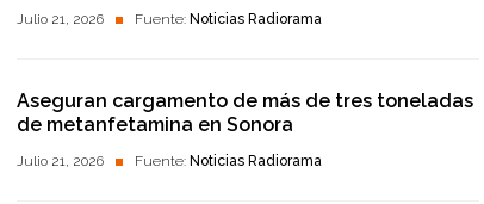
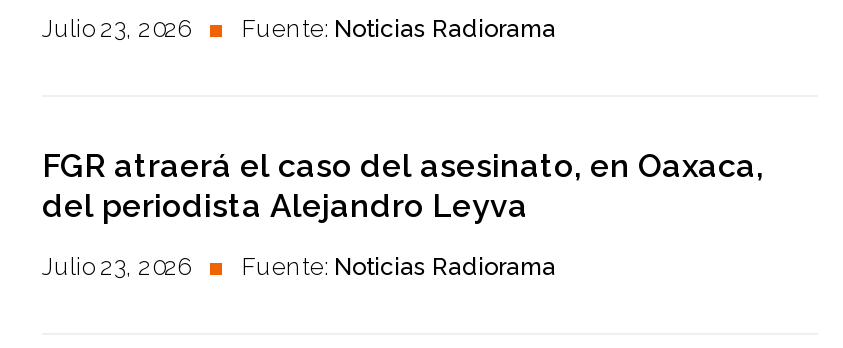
- Julio 21, 2026 Fuente: Noticias Radiorama
+ Julio 23, 2026 Fuente: Noticias Radiorama

- Aseguran cargamento de más de tres toneladas
- de metanfetamina en Sonora
+ FGR atraerá el caso del asesinato, en Oaxaca,
+ del periodista Alejandro Leyva

- Julio 21, 2026 Fuente: Noticias Radiorama
+ Julio 23, 2026 Fuente: Noticias Radiorama
